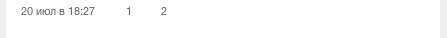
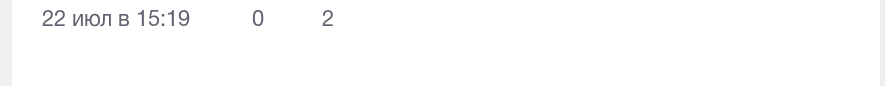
- 20 июл в 18:27
- 1
+ 22 июл в 15:19
+ 0
